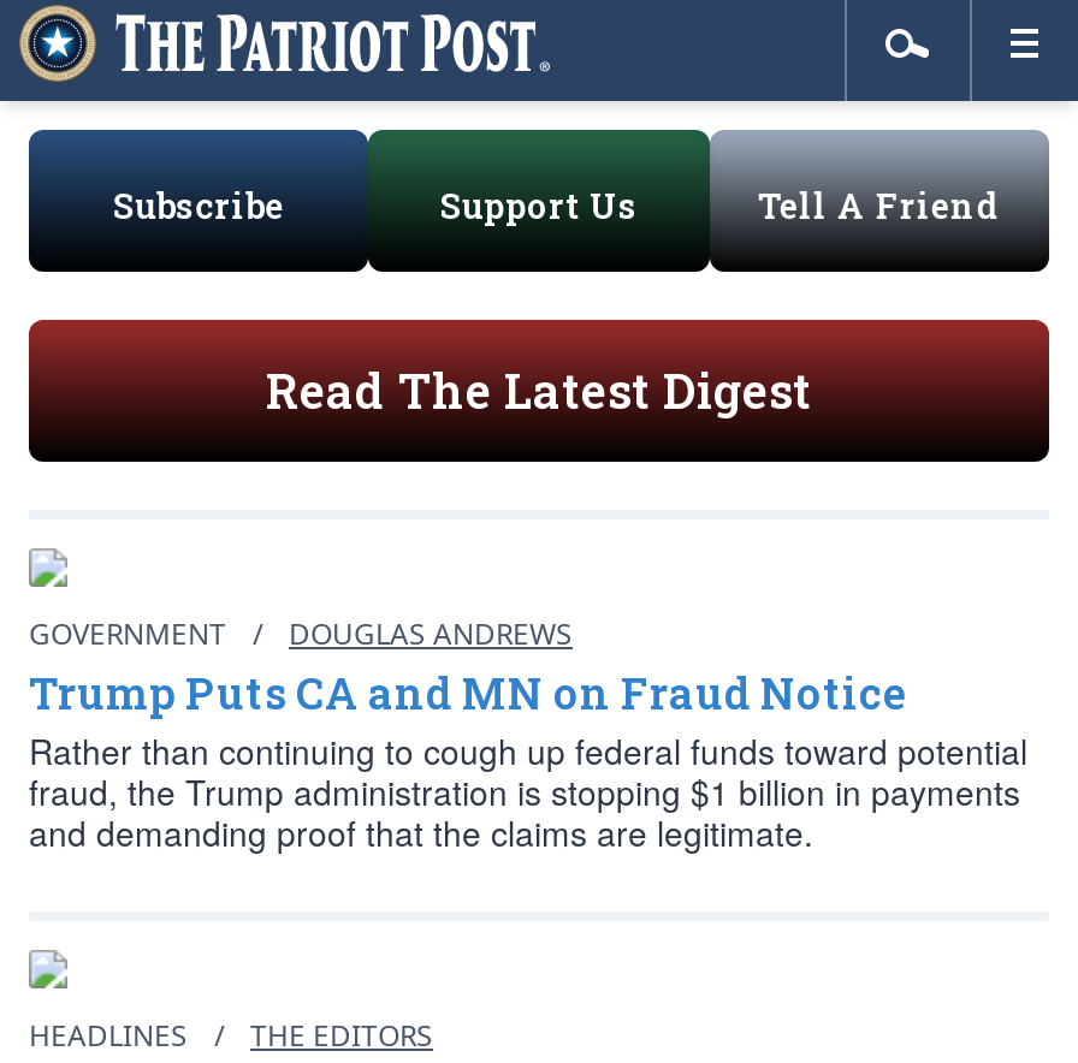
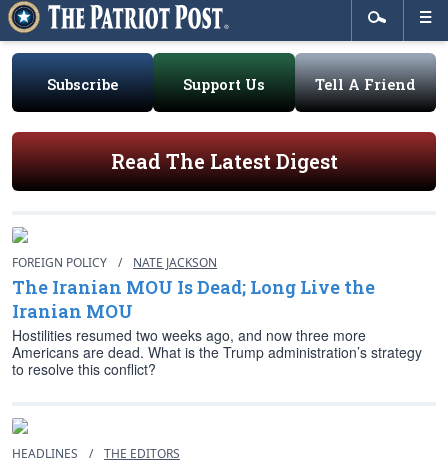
- GOVERNMENT /
- DOUGLAS ANDREWS
- Trump Puts CA and MN on Fraud Notice
- Rather than continuing to cough up federal funds toward potential
- fraud, the Trump administration is stopping $1 billion in payments
- and demanding proof that the claims are legitimate.
+ FOREIGN POLICY /
+ NATE JACKSON
+ The Iranian MOU Is Dead; Long Live the
+ Iranian MOU
+ Hostilities resumed two weeks ago, and now three more
+ Americans are dead. What is the Trump administration’s strategy
+ to resolve this conflict?
